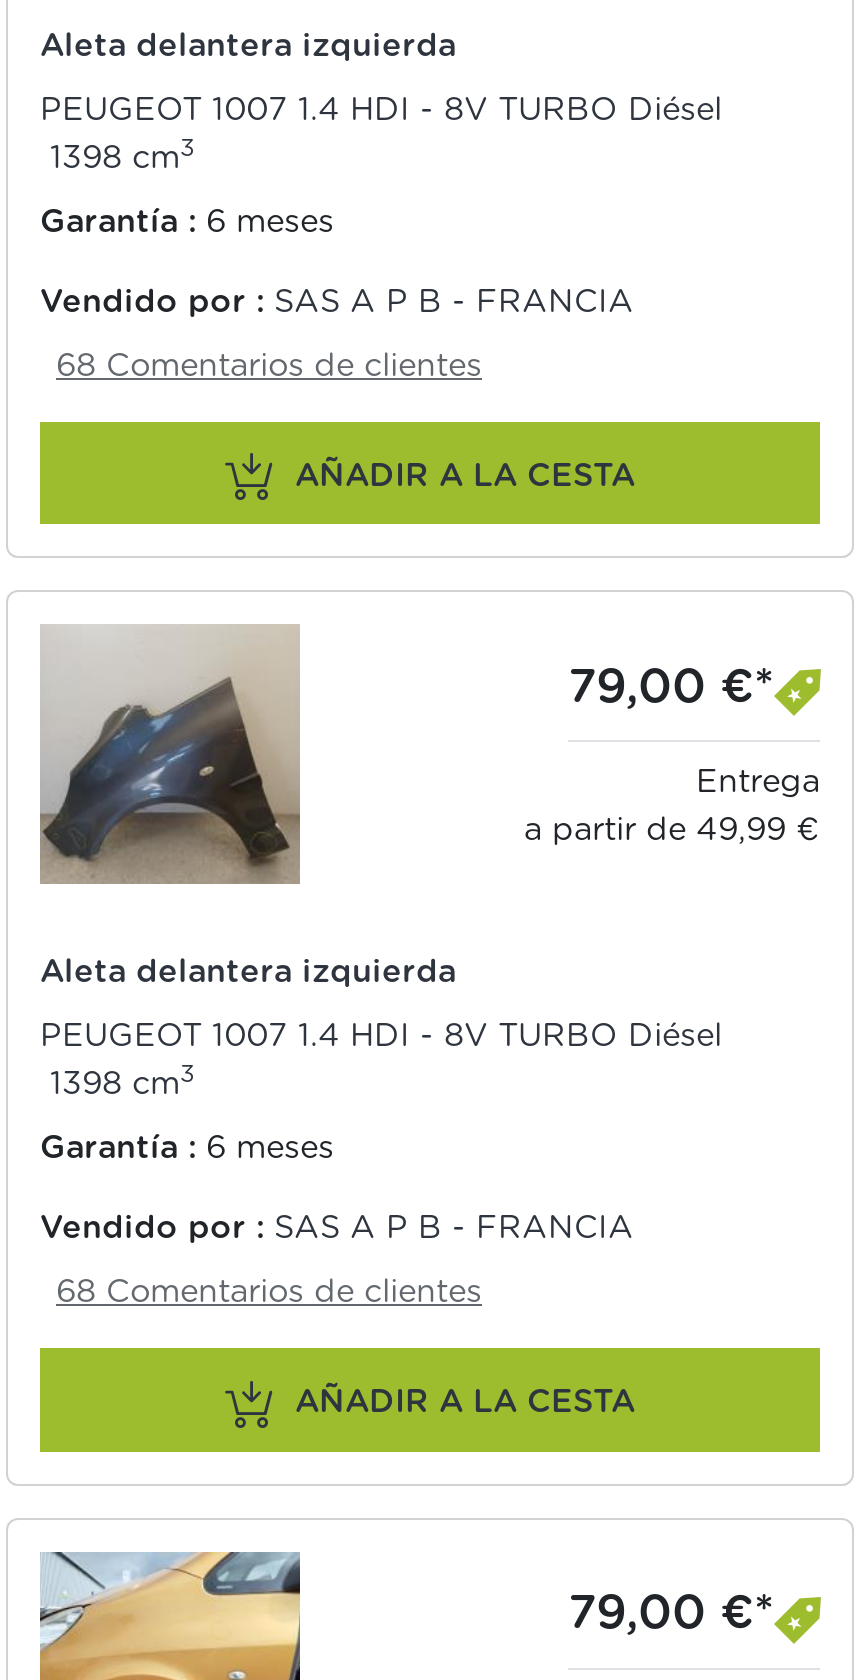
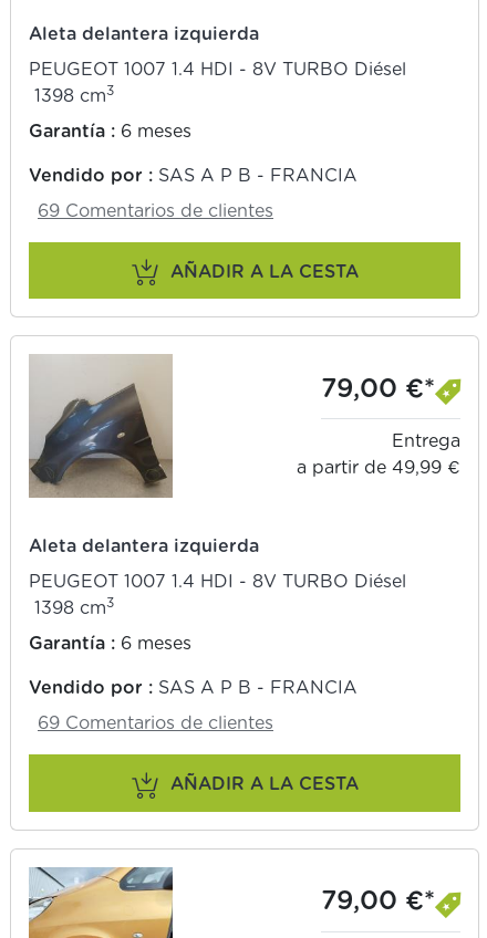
- 68 Comentarios de clientes
+ 69 Comentarios de clientes

- 68 Comentarios de clientes
+ 69 Comentarios de clientes
